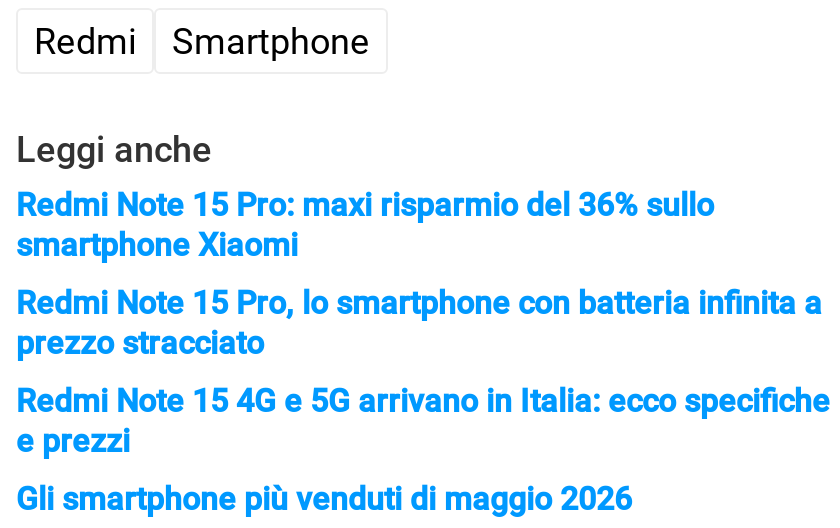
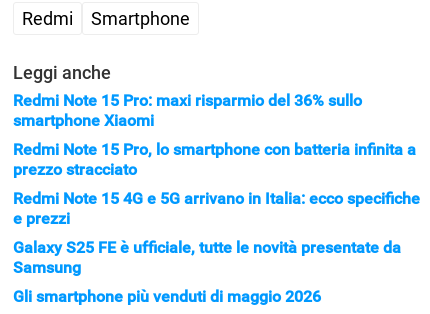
+ Galaxy S25 FE è ufficiale, tutte le novità presentate da
+ Samsung
